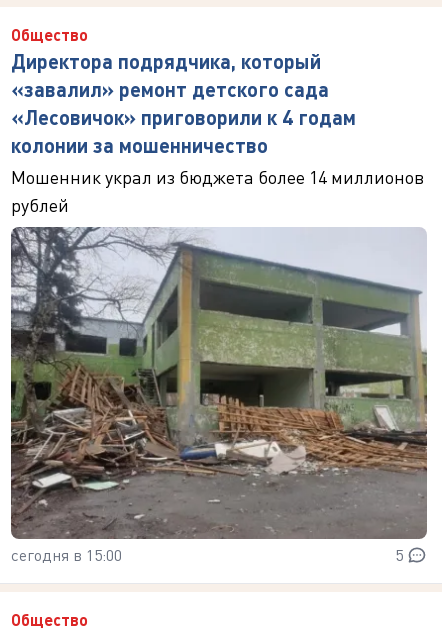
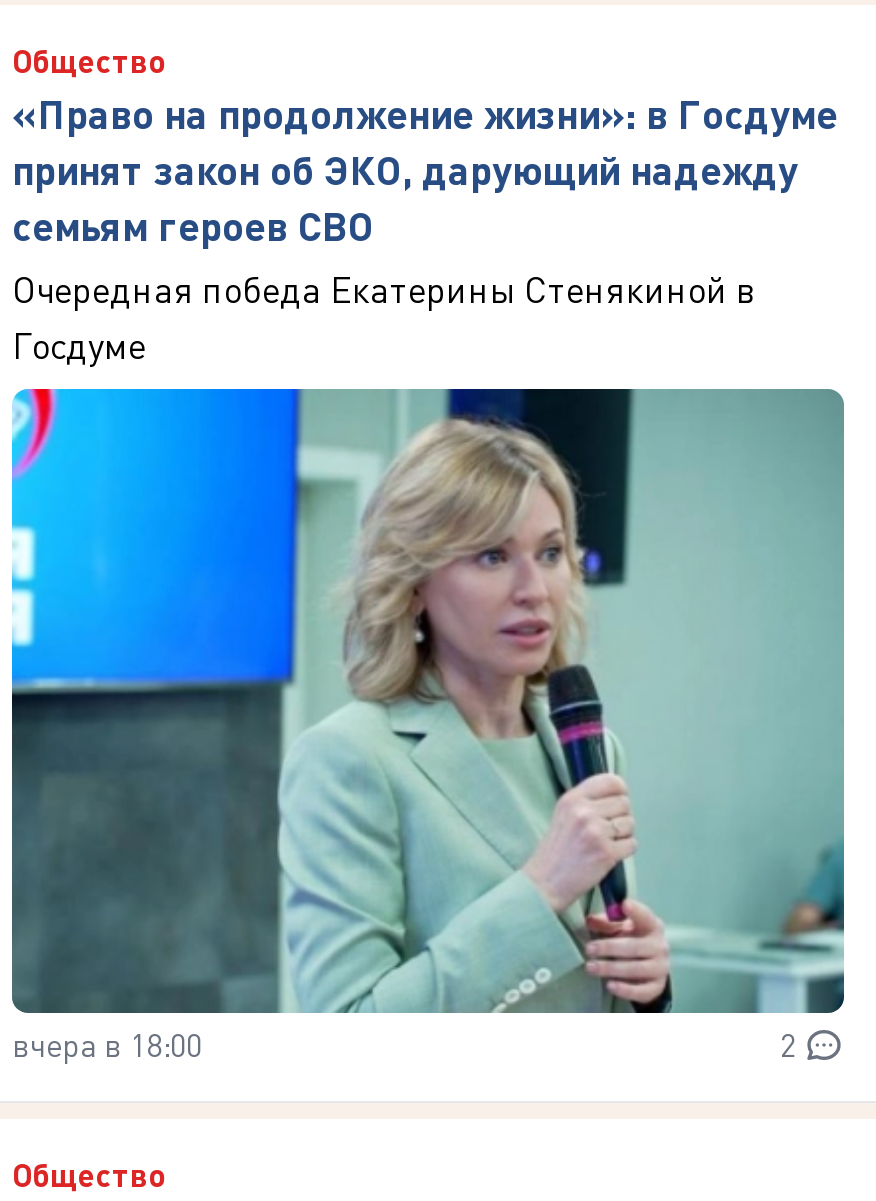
- Директора подрядчика, который
- «завалил» ремонт детского сада
- «Лесовичок» приговорили к 4 годам
- колонии за мошенничество
- Мошенник украл из бюджета более 14 миллионов
- рублей
+ «Право на продолжение жизни»: в Госдуме
+ принят закон об ЭКО, дарующий надежду
+ семьям героев СВО
+ Очередная победа Екатерины Стенякиной в
+ Госдуме

- [image]
- сегодня в 15:00
- 5
+ [image]
+ вчера в 18:00
+ 2
